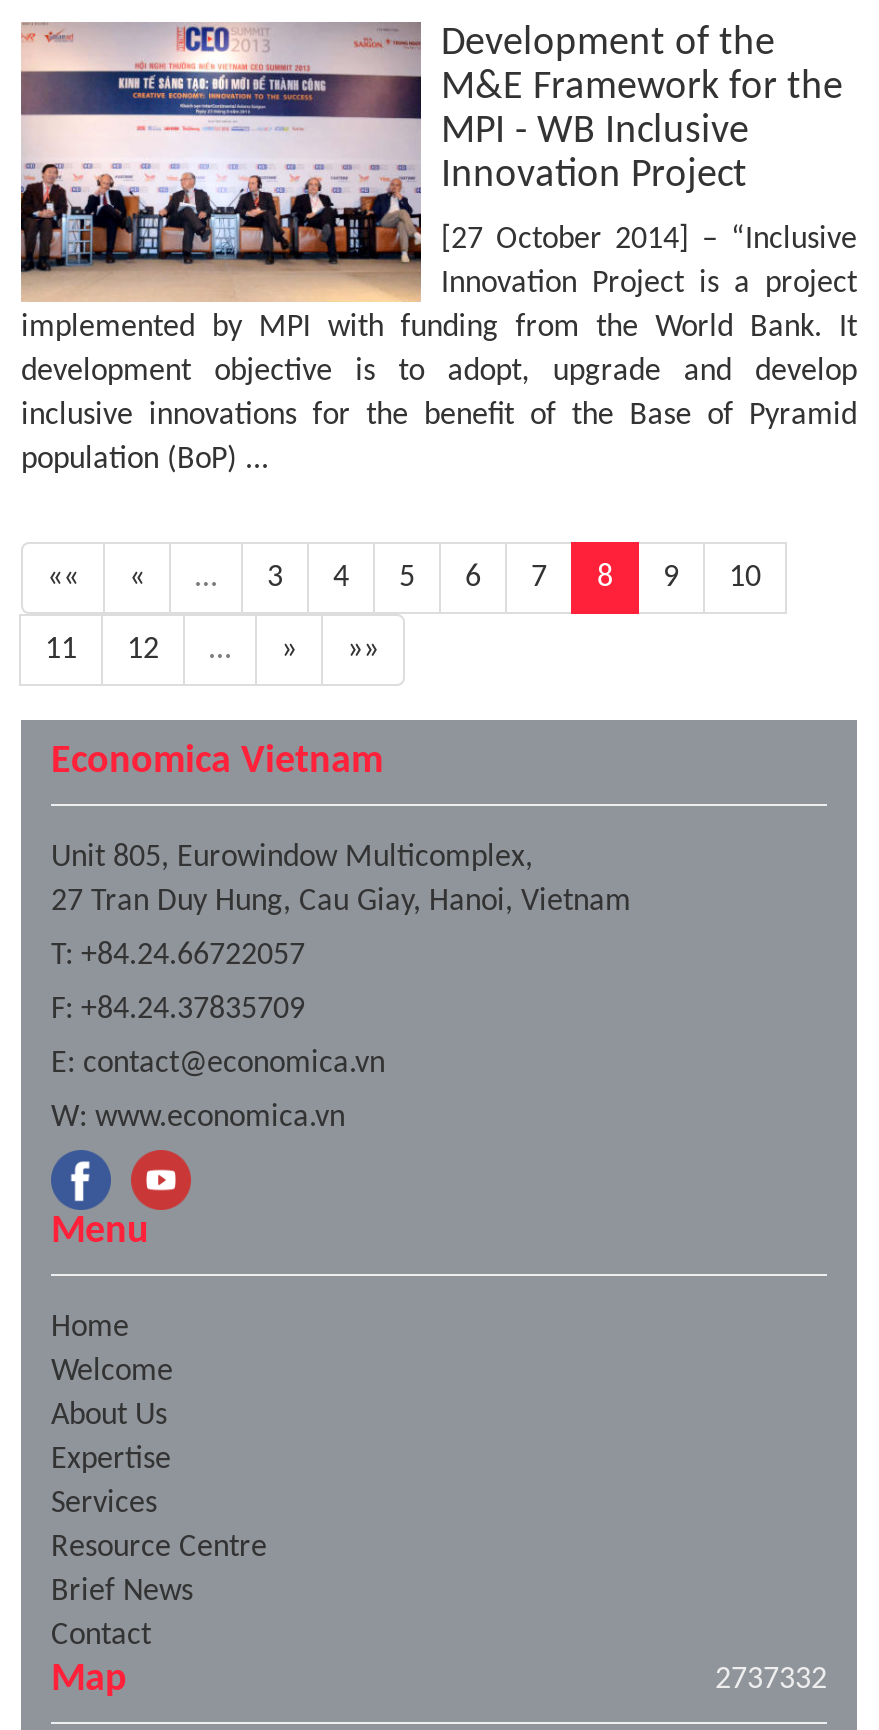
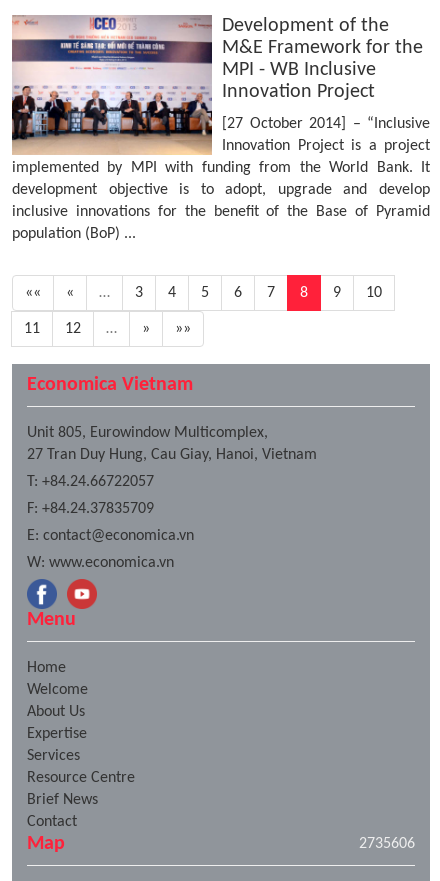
- 2737332
+ 2735606
